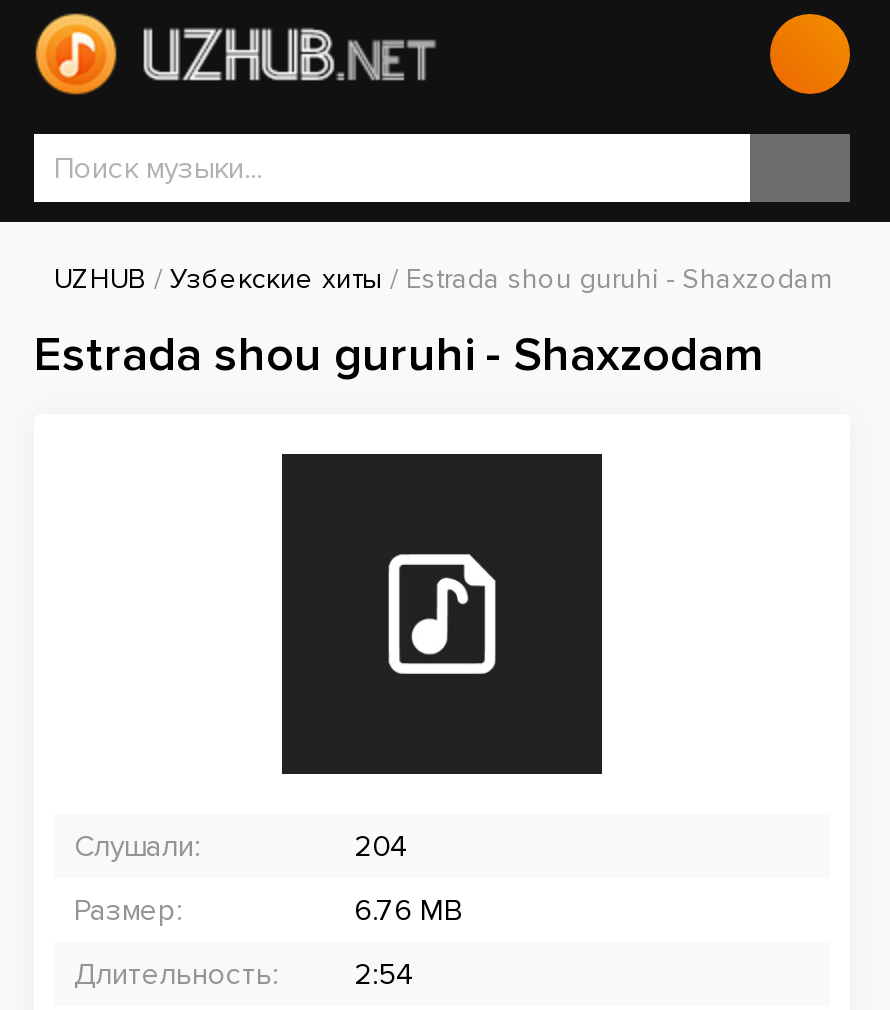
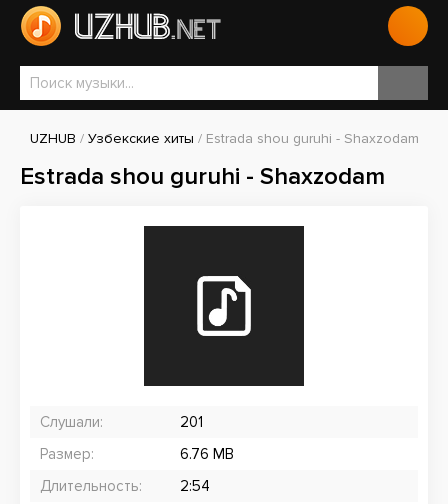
- 204
+ 201
